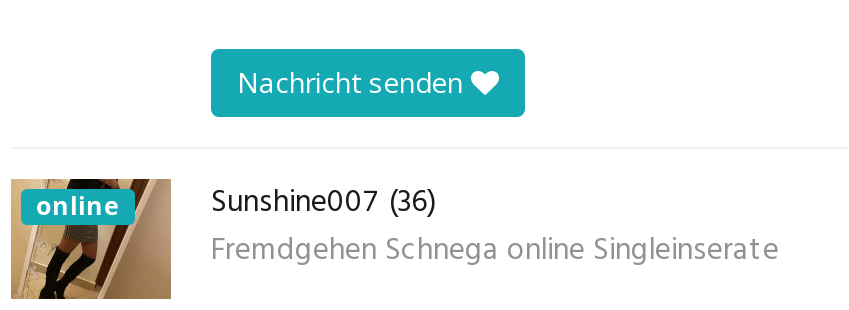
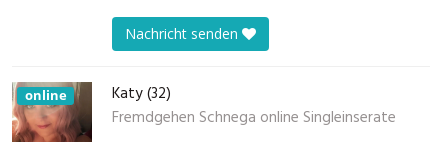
- [image]
- Sunshine007 (36)
+ [image]
+ Katy (32)
